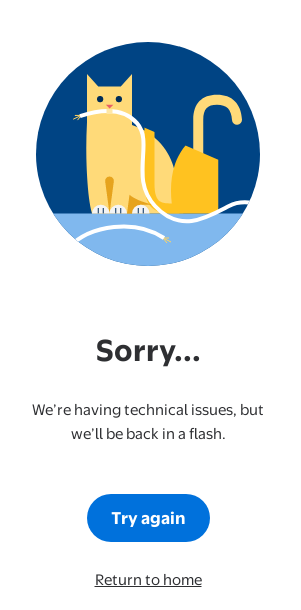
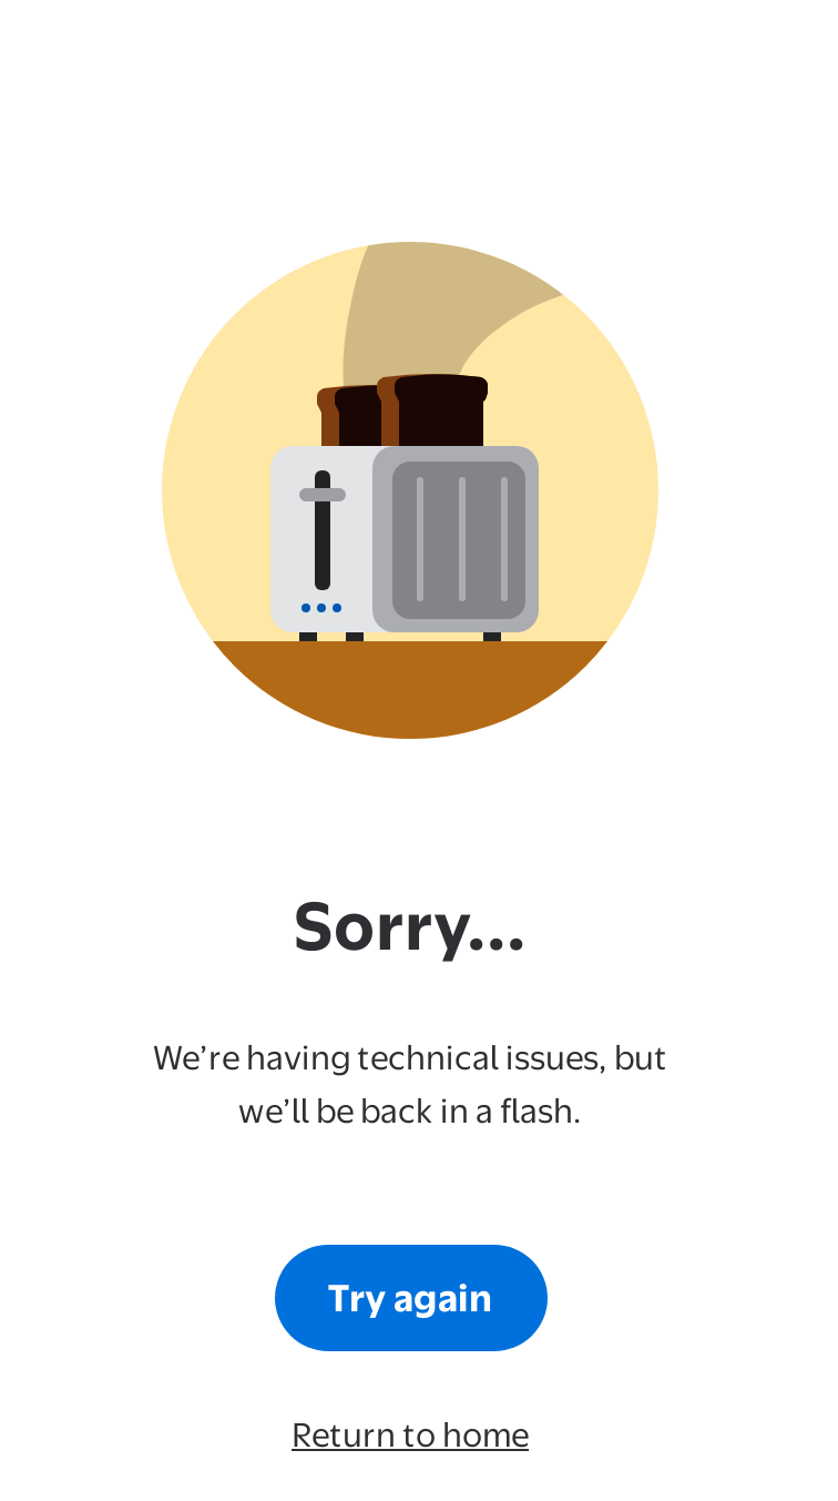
- [image]
+ [image]
